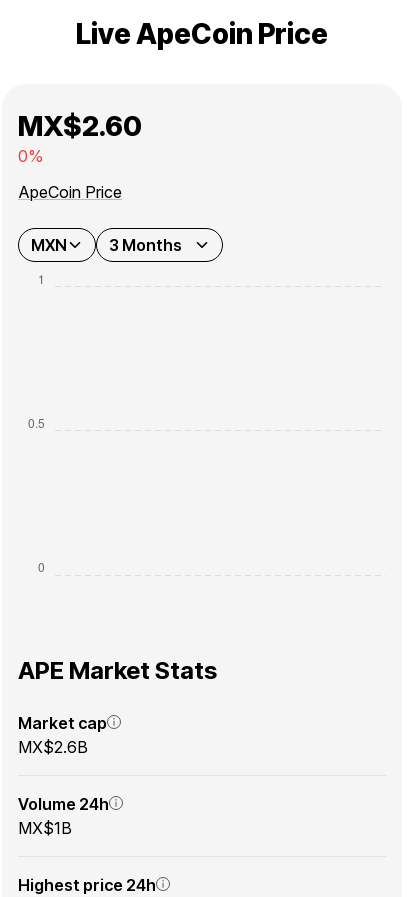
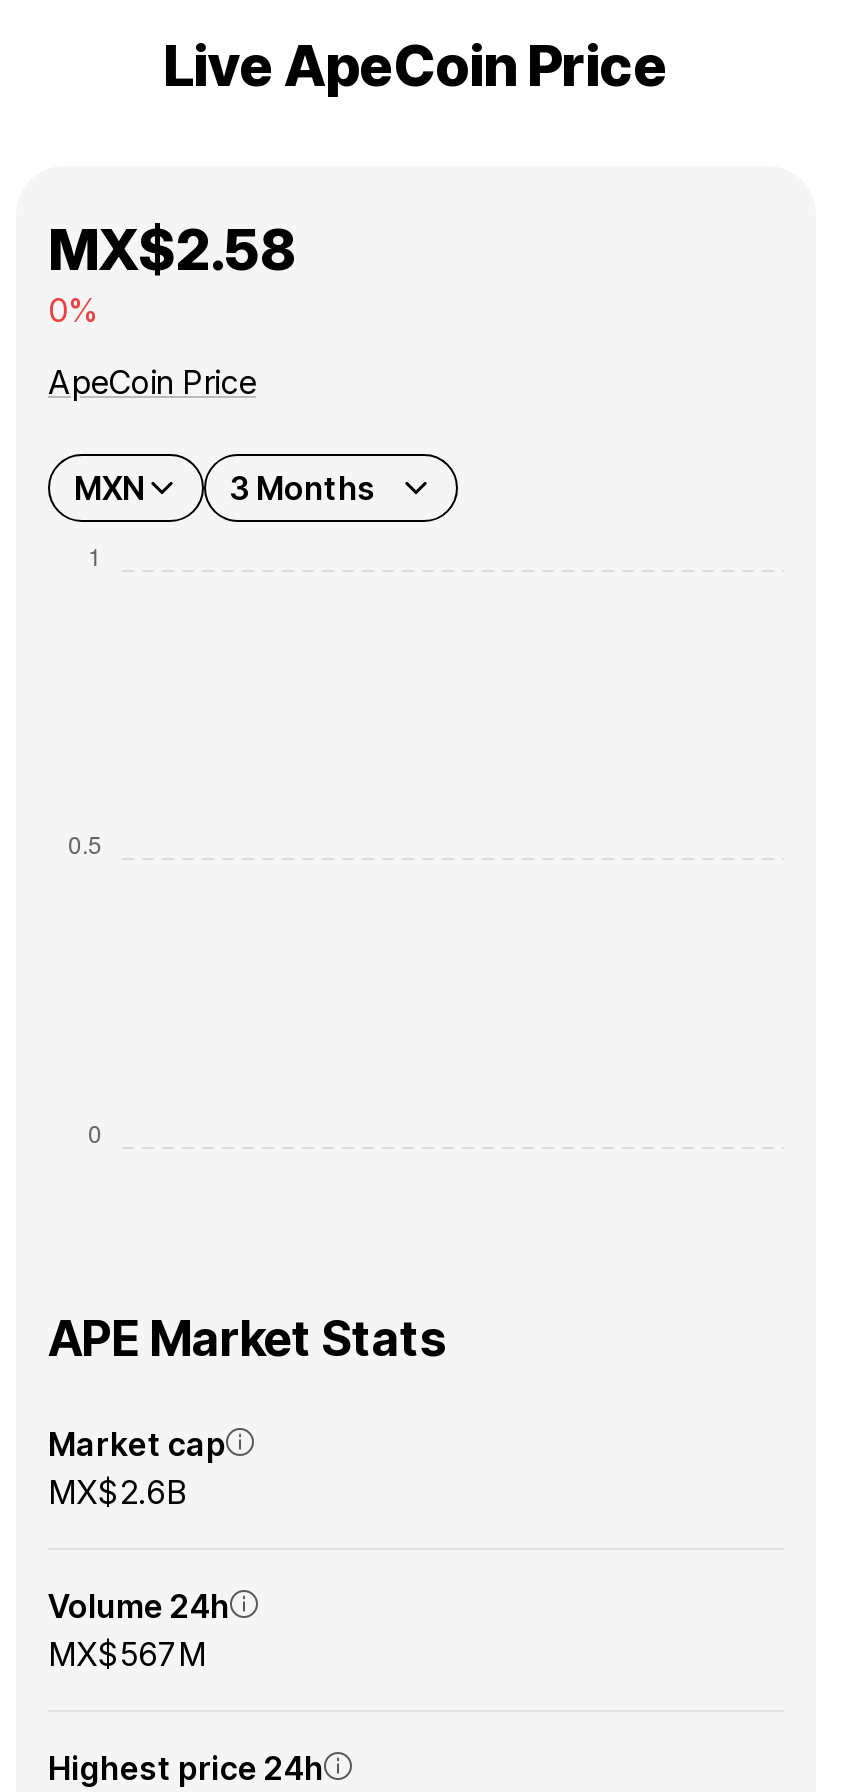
- MX$2.60
+ MX$2.58

- MX$1B
+ MX$567M
